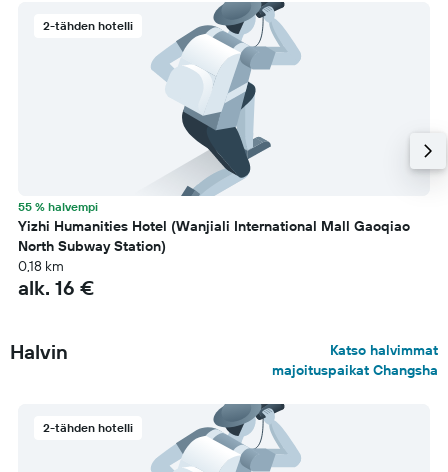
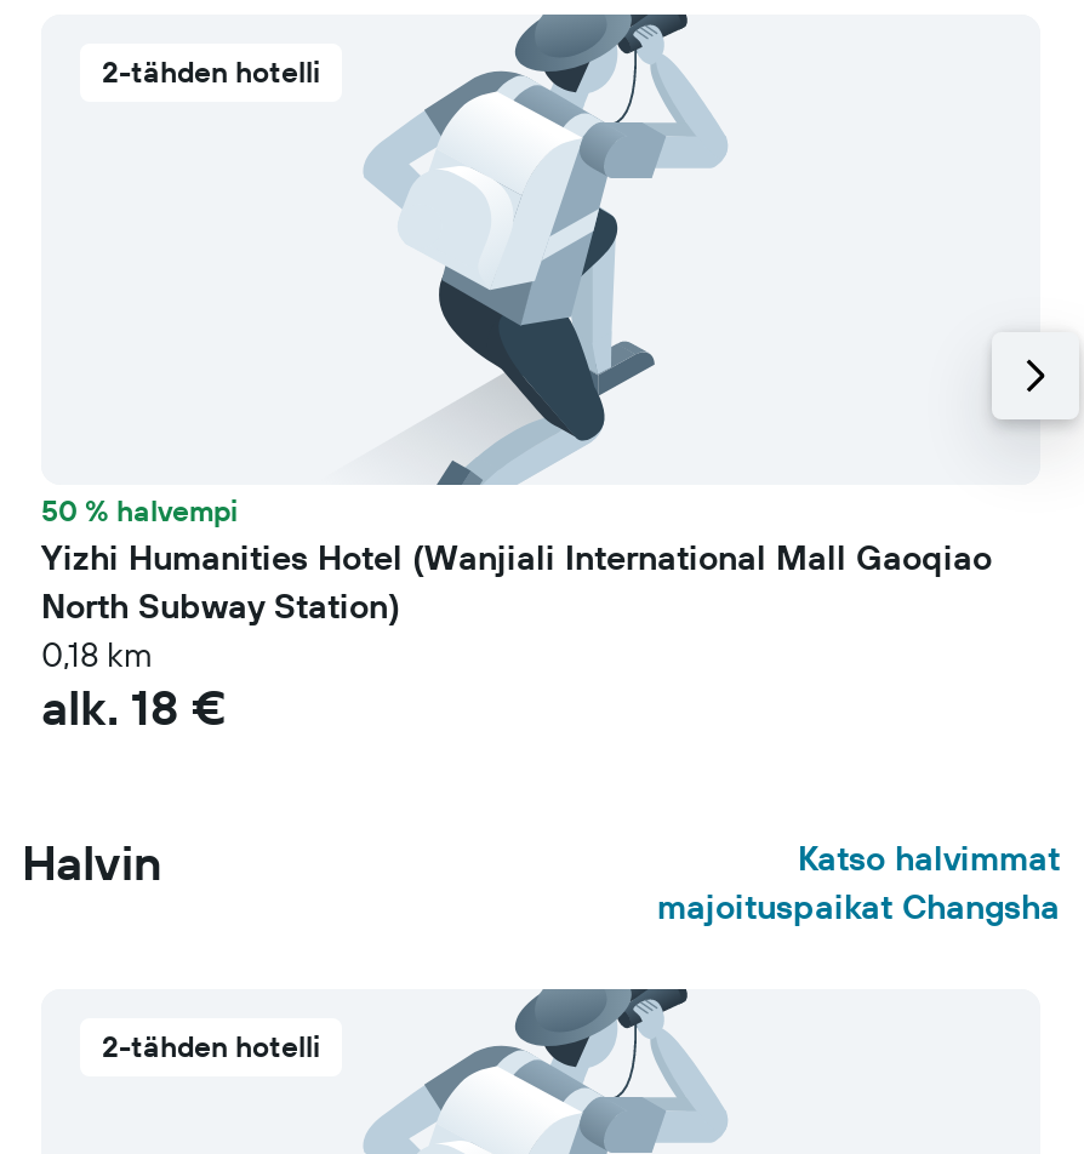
- 55 % halvempi
+ 50 % halvempi

- alk. 16 €
+ alk. 18 €
